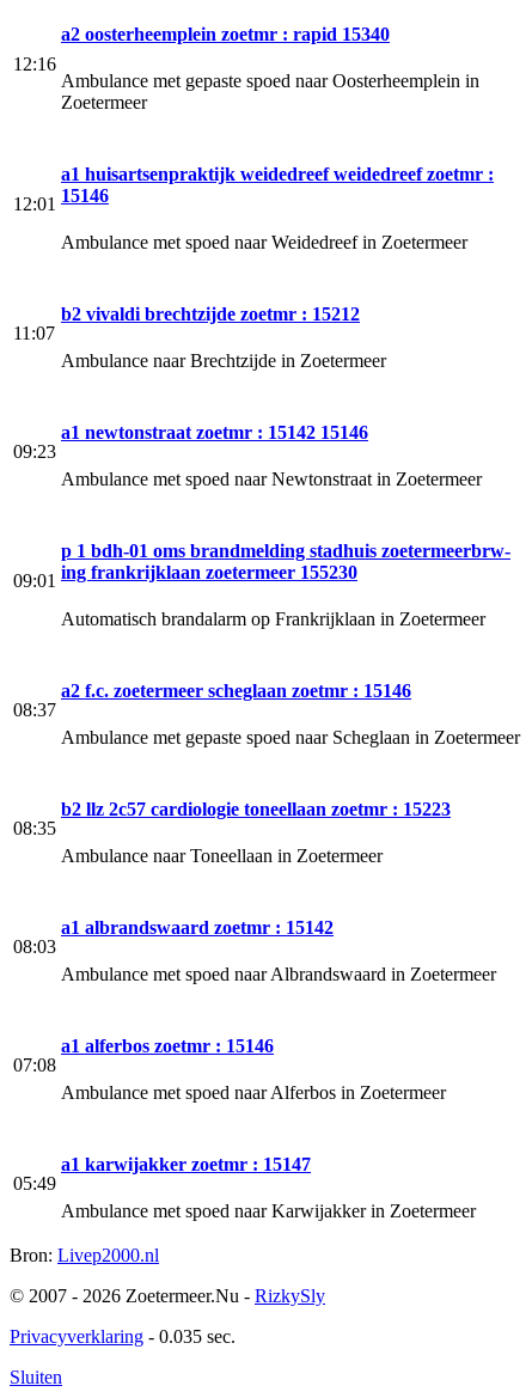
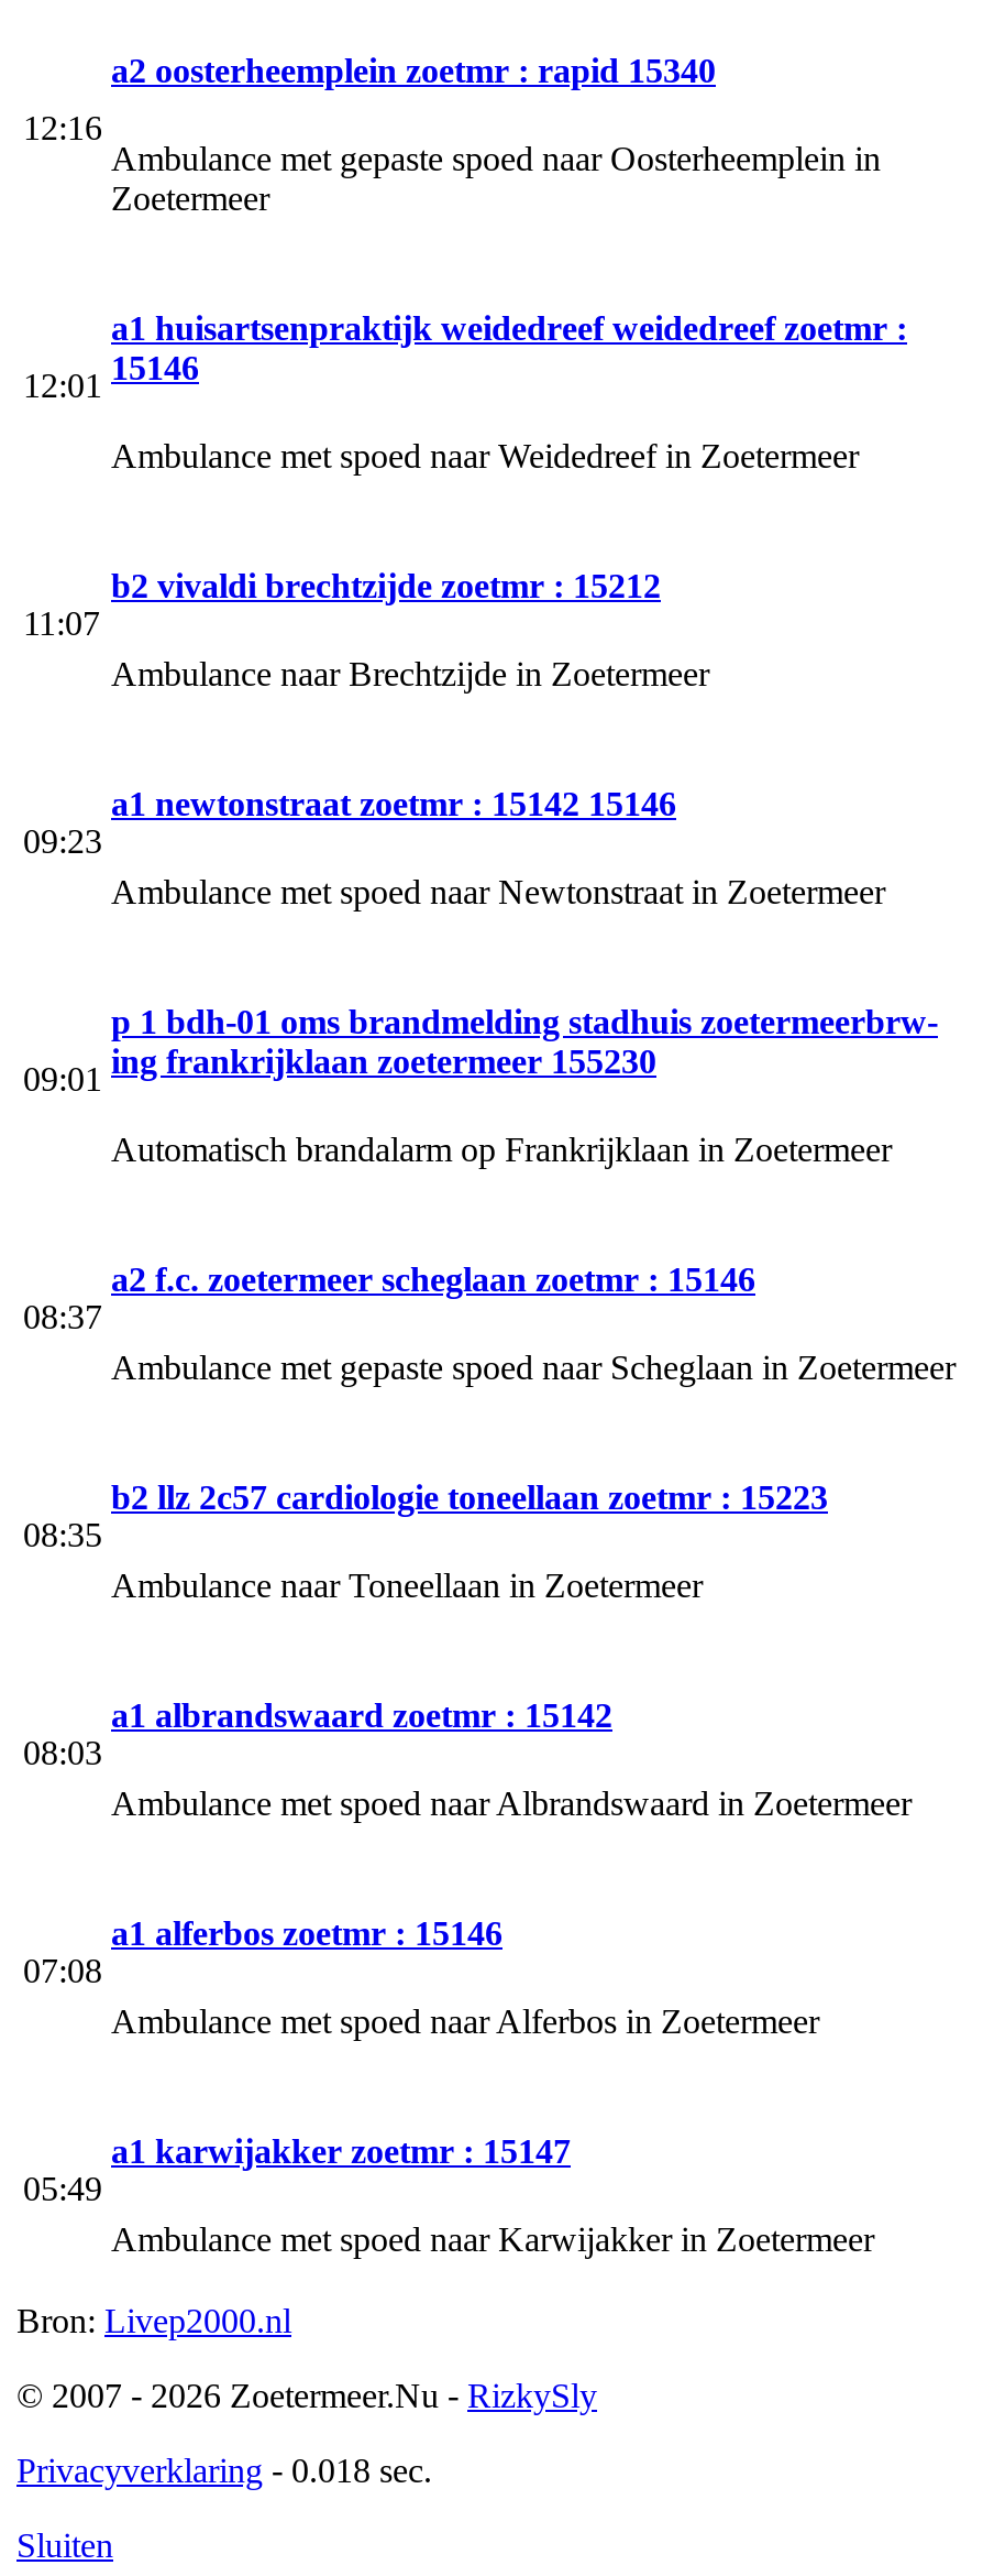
- Privacyverklaring - 0.035 sec.
+ Privacyverklaring - 0.018 sec.
